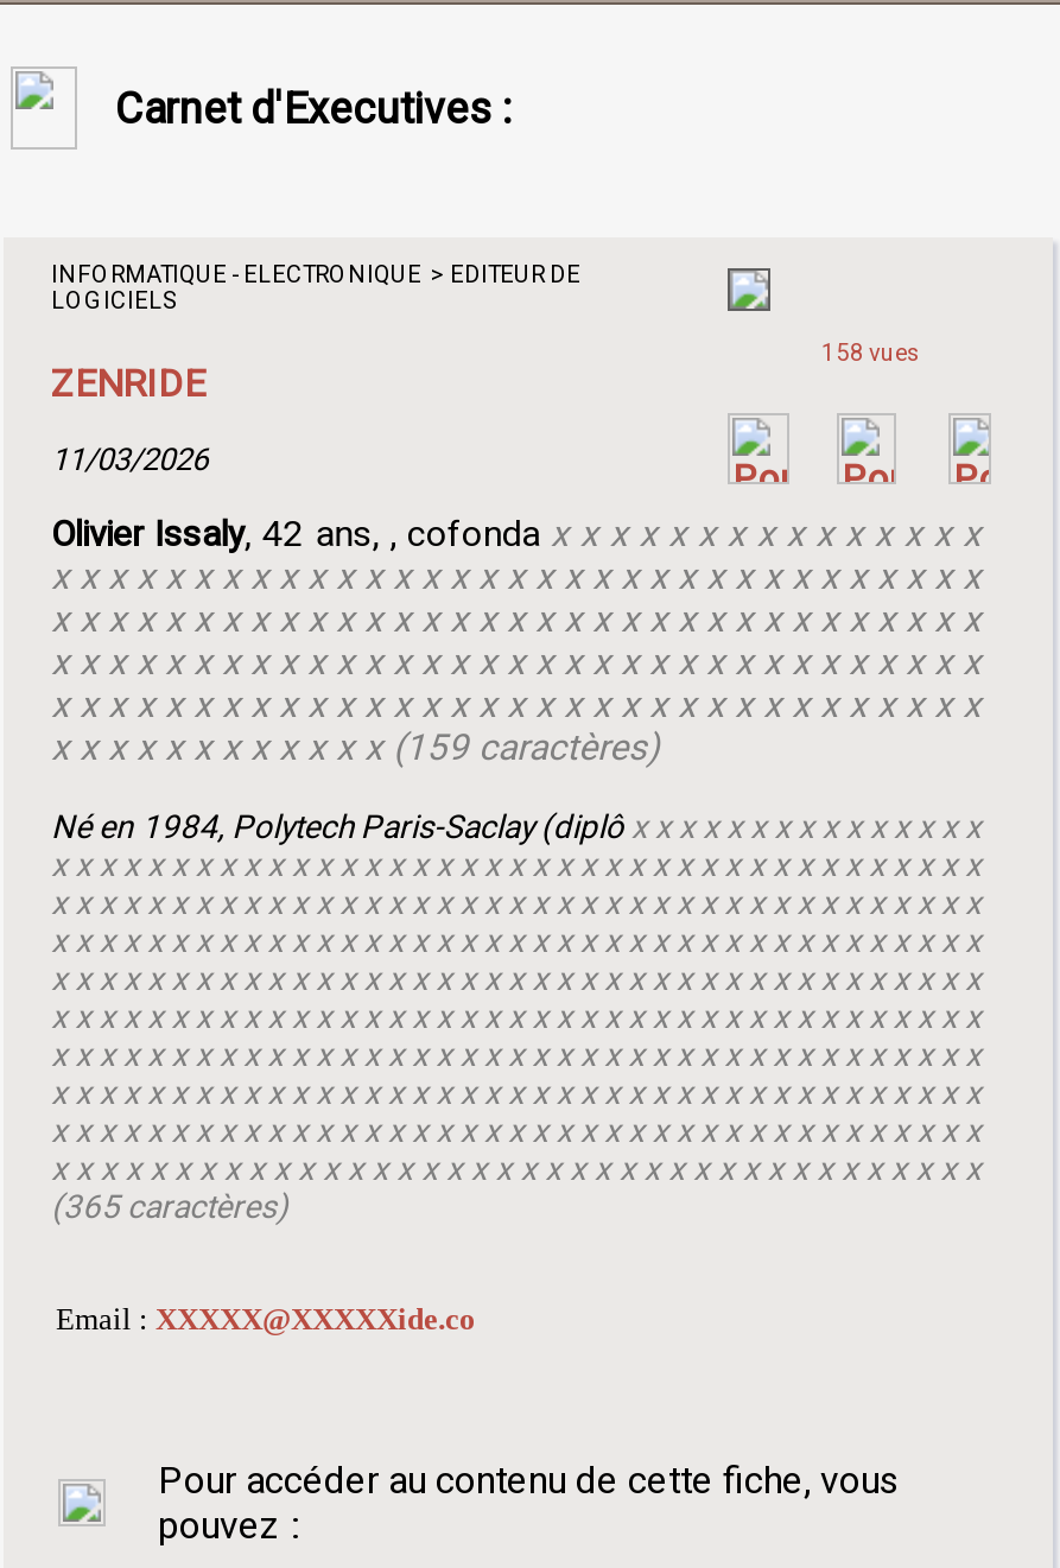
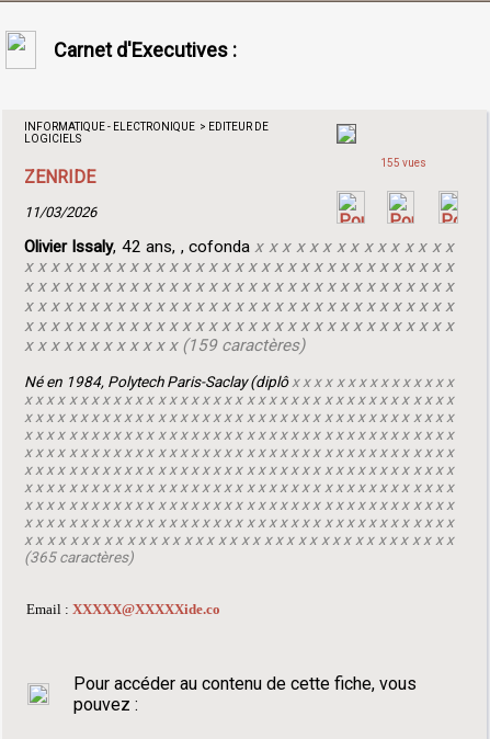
- 158 vues
+ 155 vues
